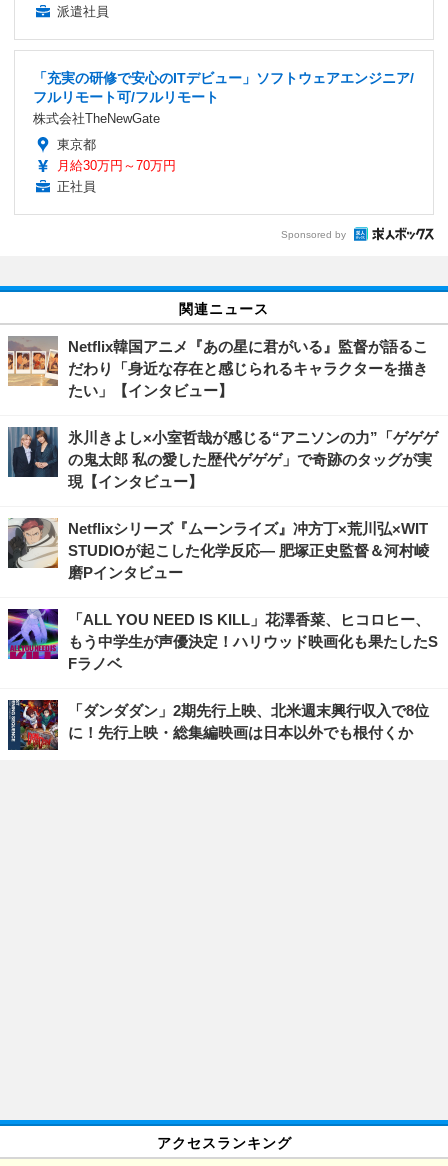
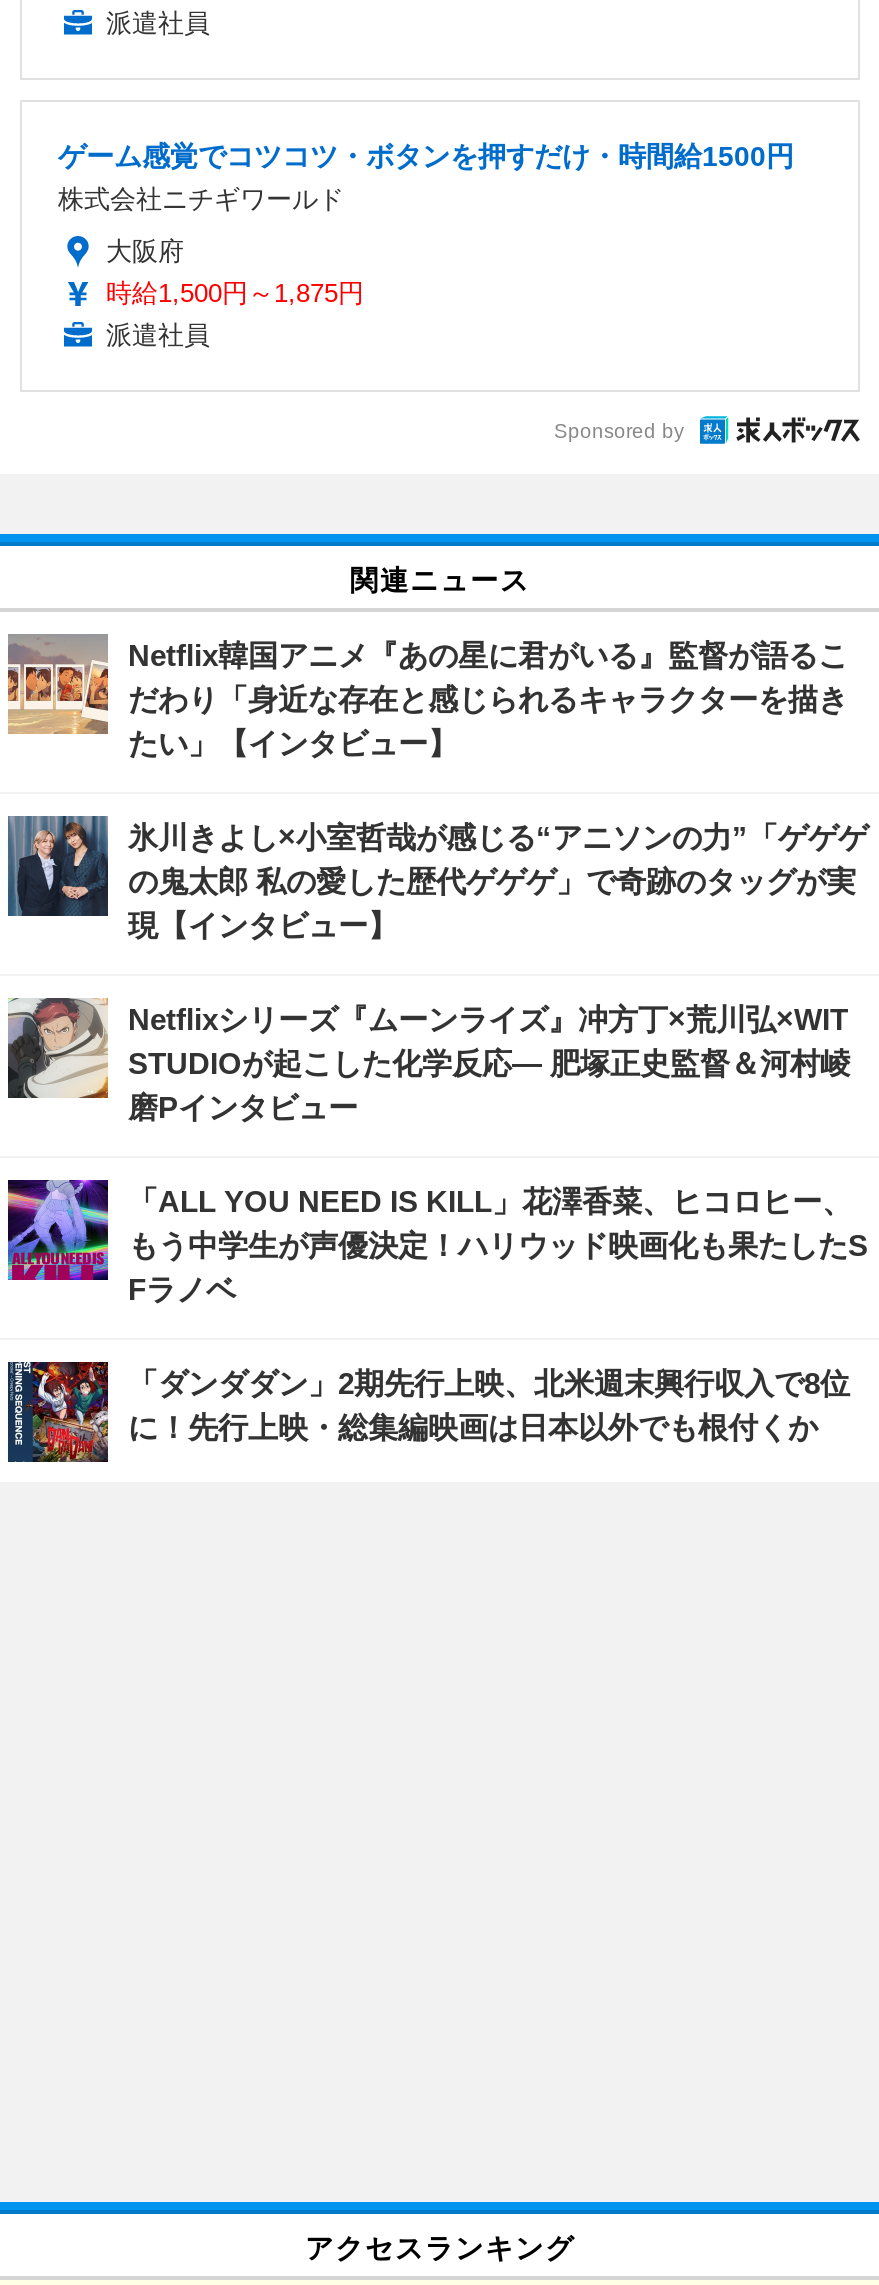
- 「充実の研修で安心のITデビュー」ソフトウェアエンジニア/
- フルリモート可/フルリモート
- 株式会社TheNewGate
+ ゲーム感覚でコツコツ・ボタンを押すだけ・時間給1500円
+ 株式会社ニチギワールド

- 東京都
- 月給30万円～70万円
- 正社員
+ 大阪府
+ 時給1,500円～1,875円
+ 派遣社員
